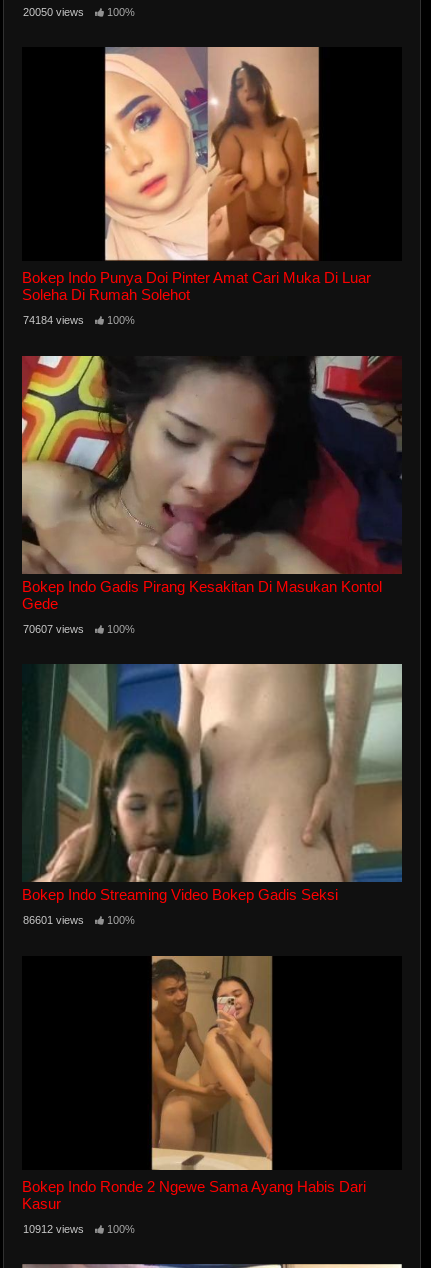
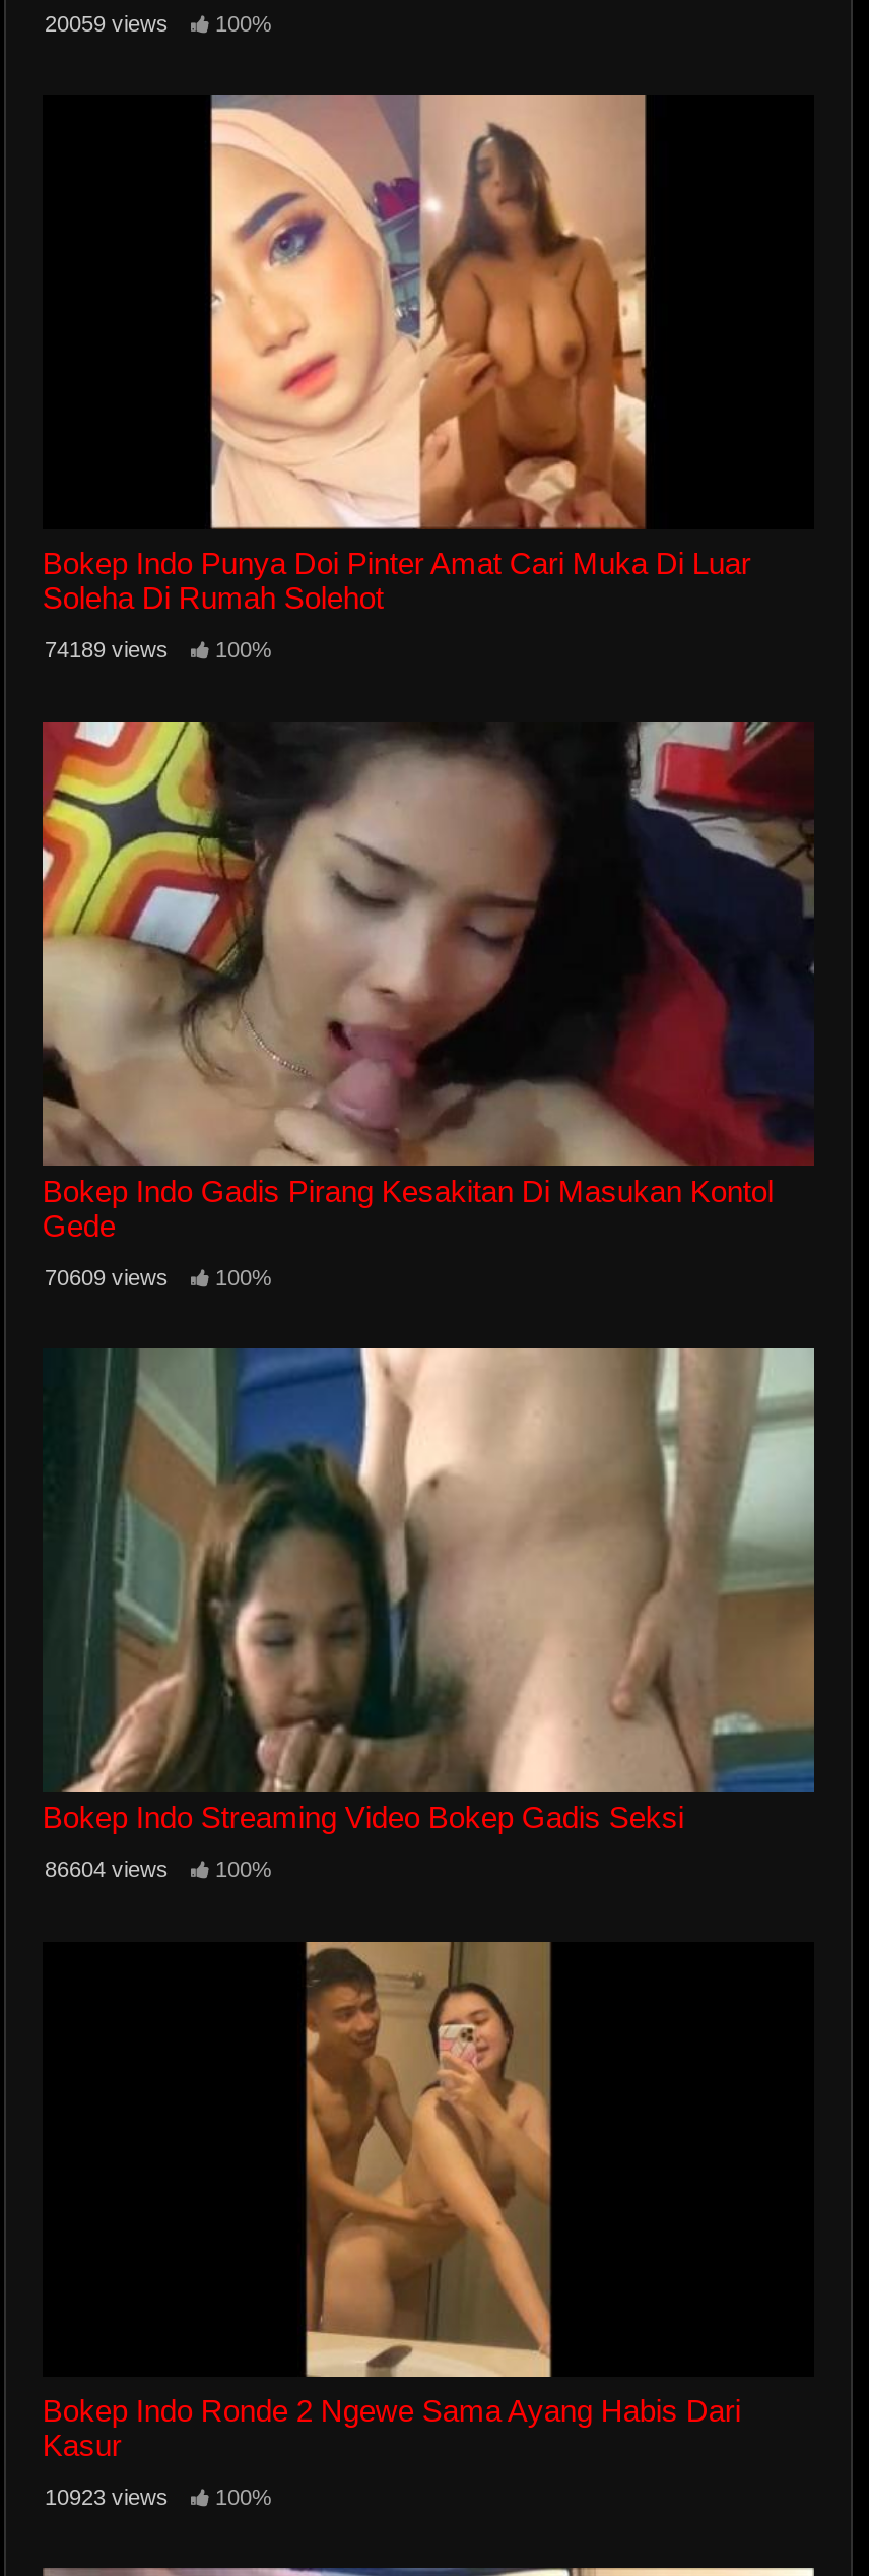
- 20050 views 100%
+ 20059 views 100%

- 74184 views 100%
+ 74189 views 100%

- 70607 views 100%
+ 70609 views 100%

- 86601 views 100%
+ 86604 views 100%

- 10912 views 100%
+ 10923 views 100%
